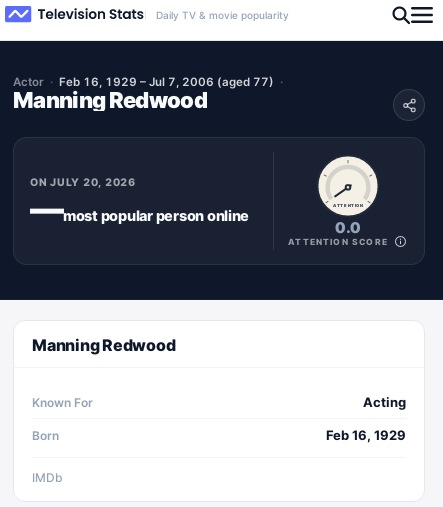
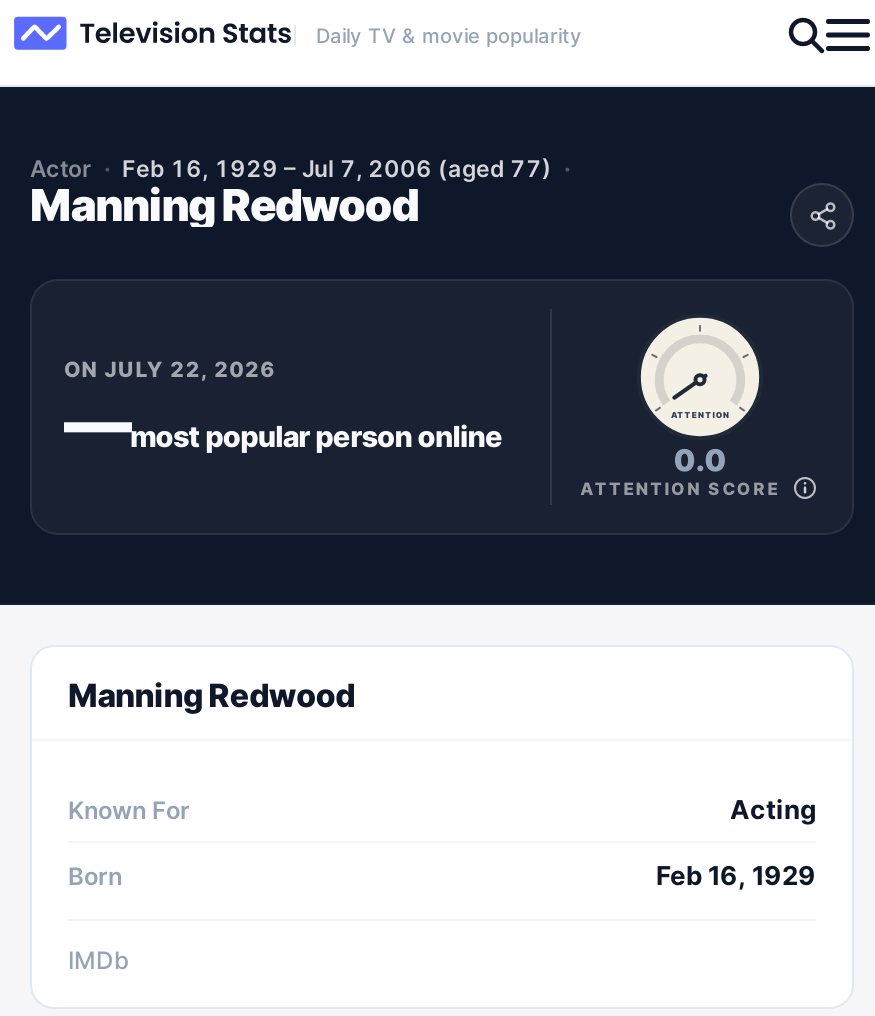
- ON JULY 20, 2026
+ ON JULY 22, 2026
